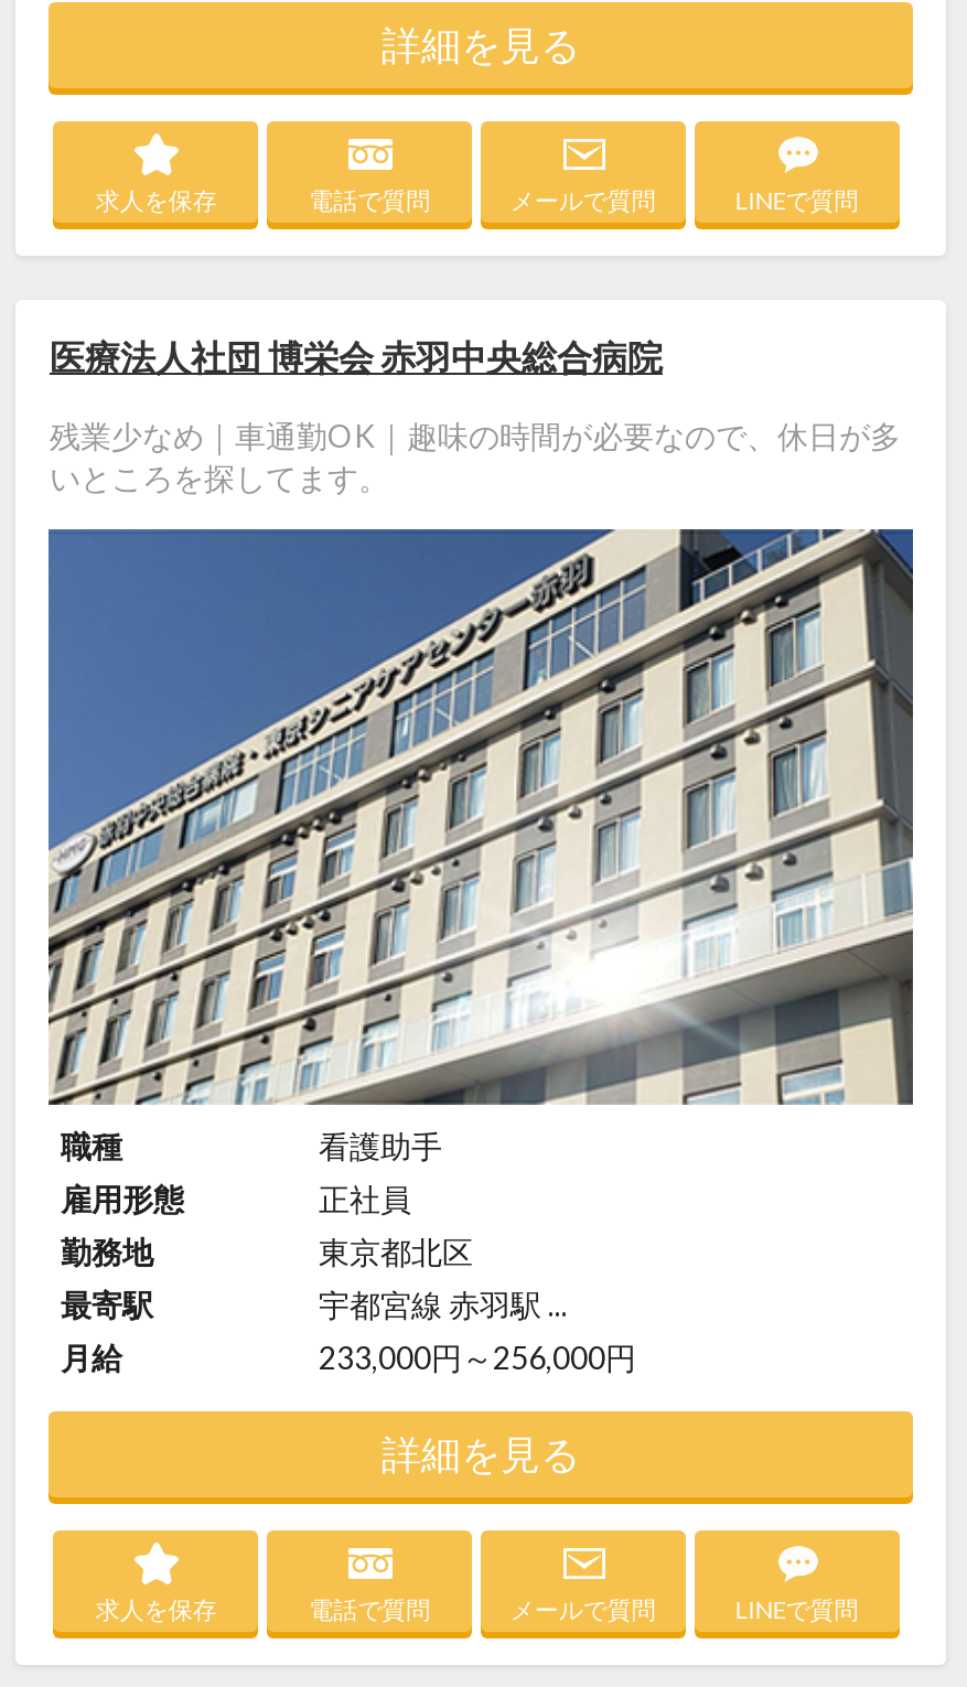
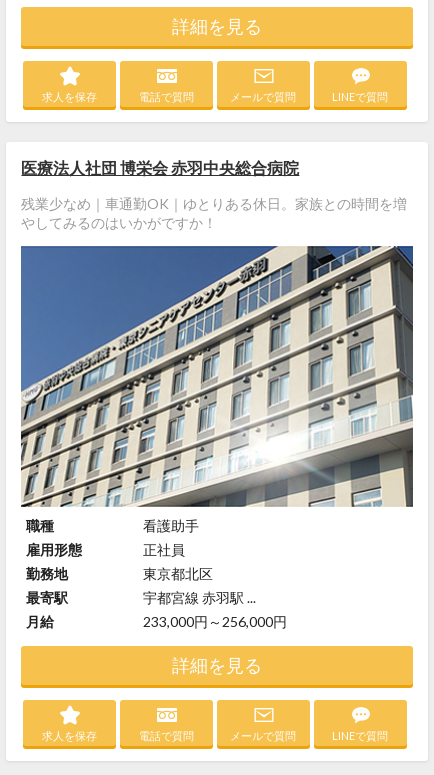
- 残業少なめ｜車通勤OK｜趣味の時間が必要なので、休日が多
- いところを探してます。
+ 残業少なめ｜車通勤OK｜ゆとりある休日。家族との時間を増
+ やしてみるのはいかがですか！
